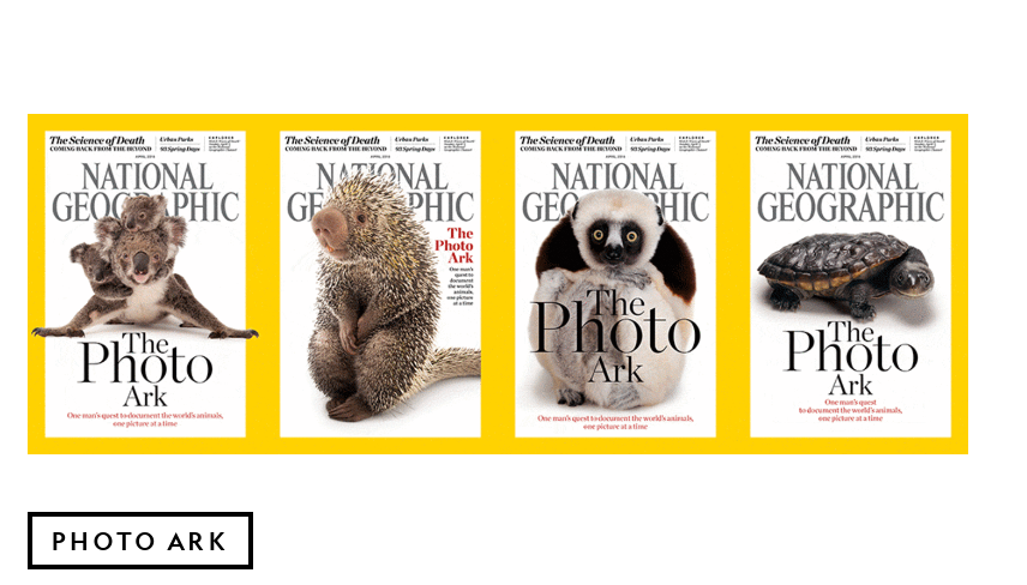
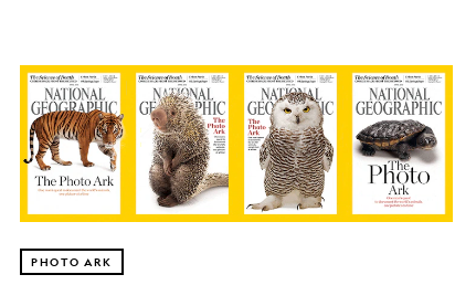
- [image]
+ [image]

- [image]
+ [image]
